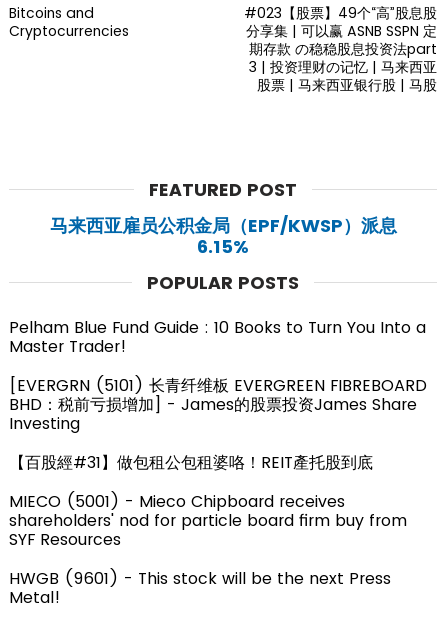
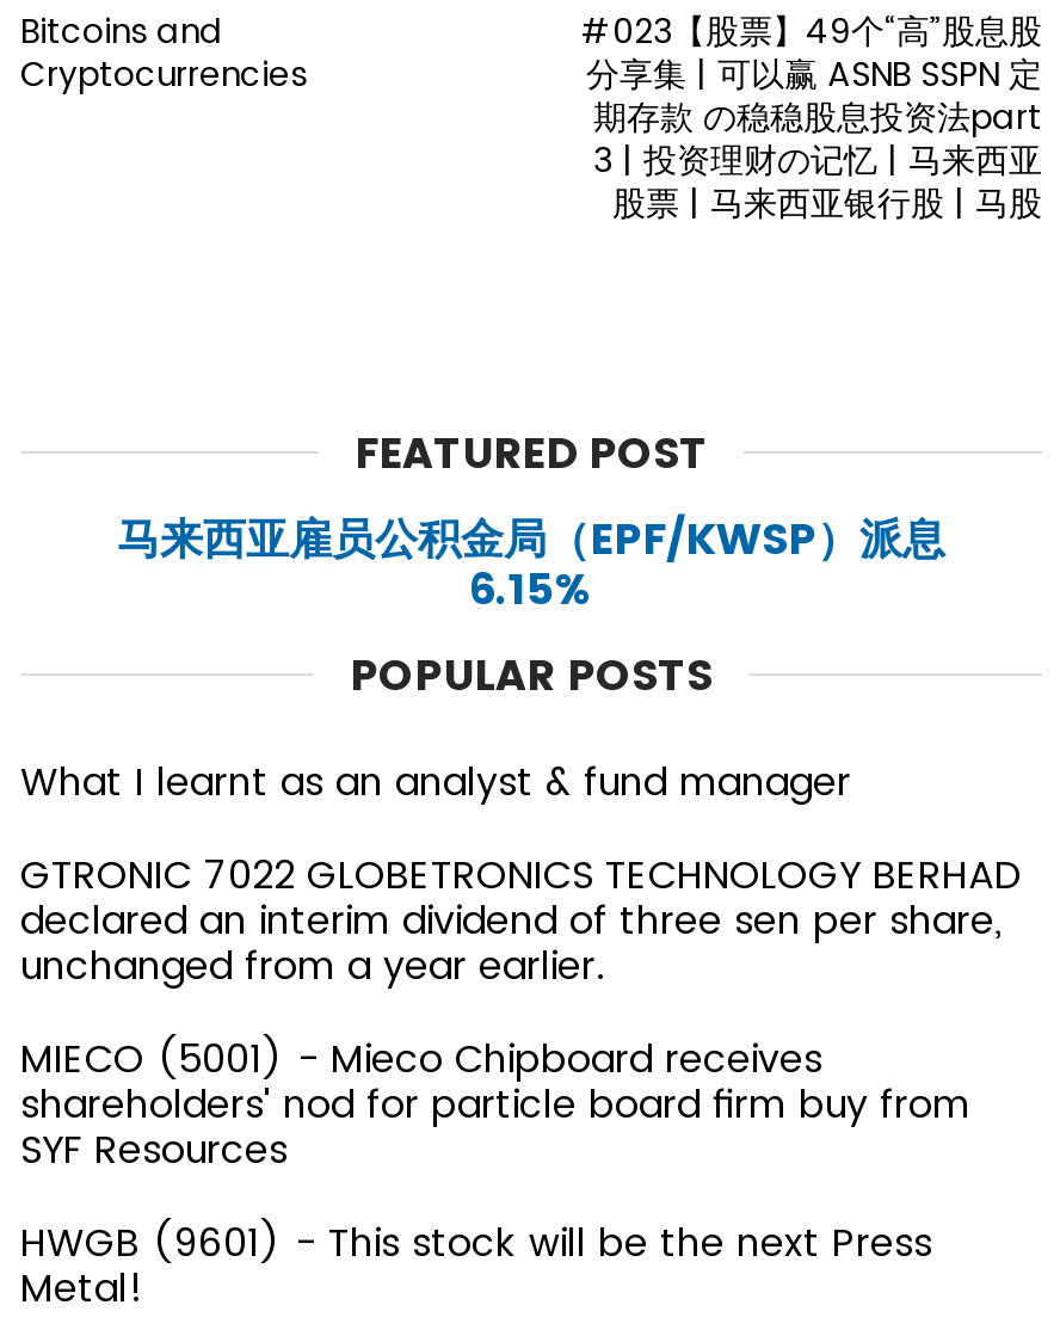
- Pelham Blue Fund Guide : 10 Books to Turn You Into a
- Master Trader!
- [EVERGRN (5101) 长青纤维板 EVERGREEN FIBREBOARD
- BHD：税前亏损增加] - James的股票投资James Share
- Investing
- 【百股經#31】做包租公包租婆咯！REIT產托股到底
+ What I learnt as an analyst & fund manager
+ GTRONIC 7022 GLOBETRONICS TECHNOLOGY BERHAD
+ declared an interim dividend of three sen per share,
+ unchanged from a year earlier.
